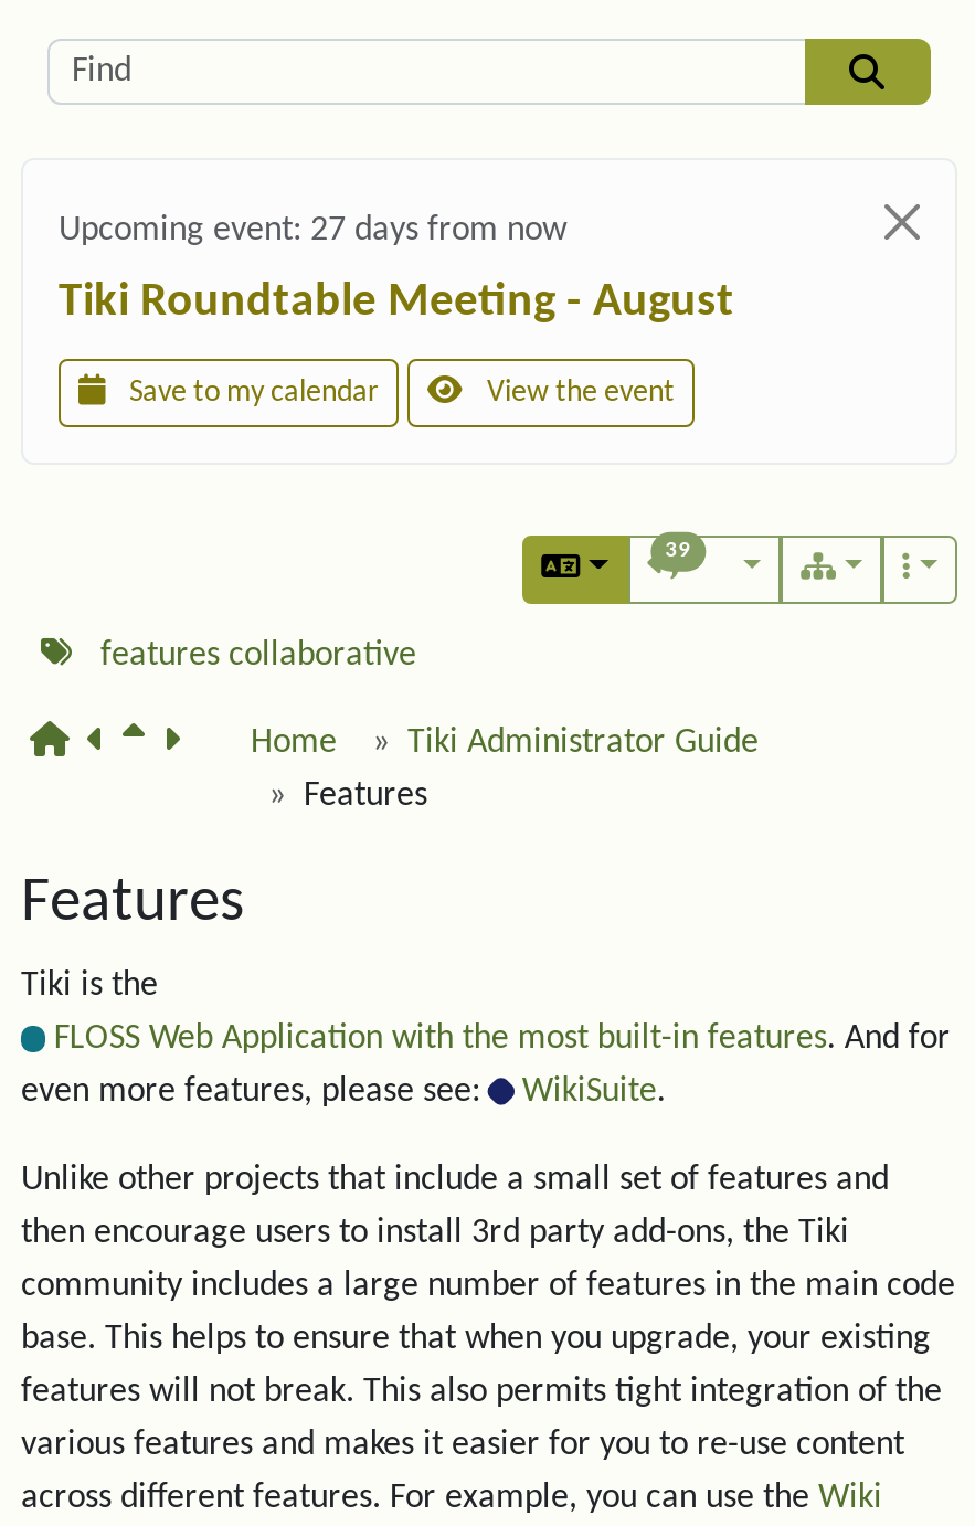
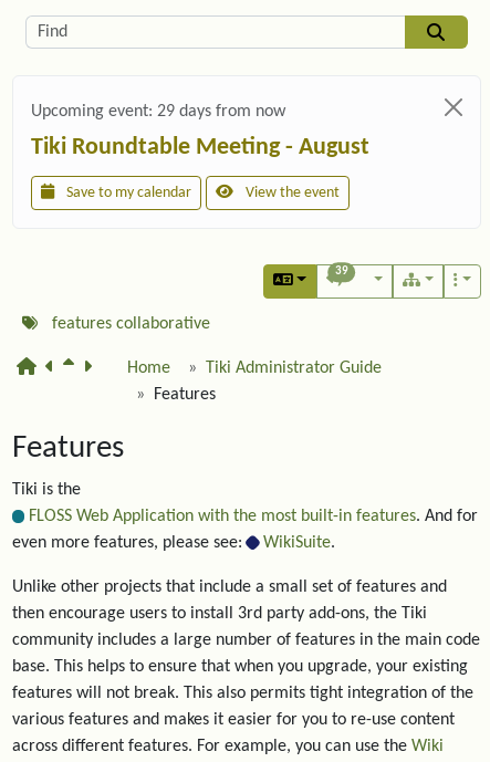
- Upcoming event: 27 days from now
+ Upcoming event: 29 days from now
